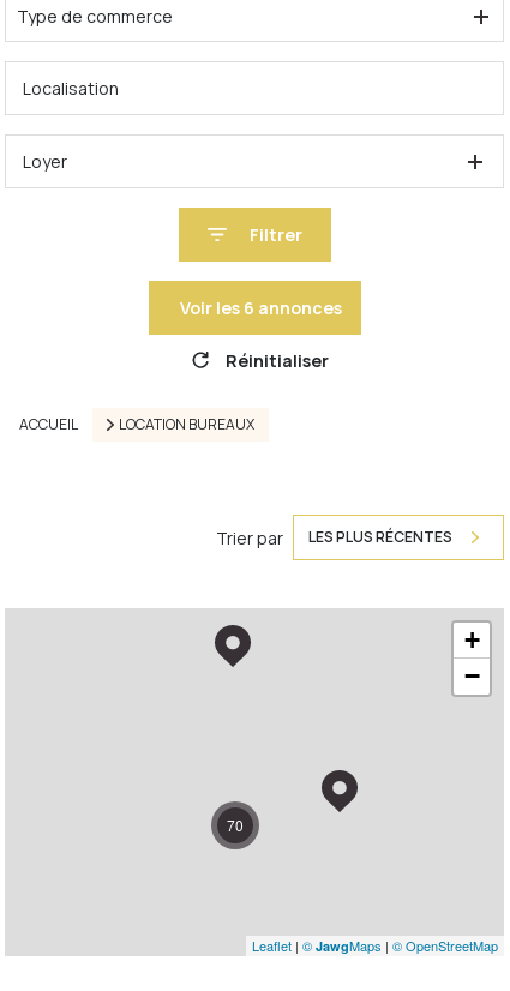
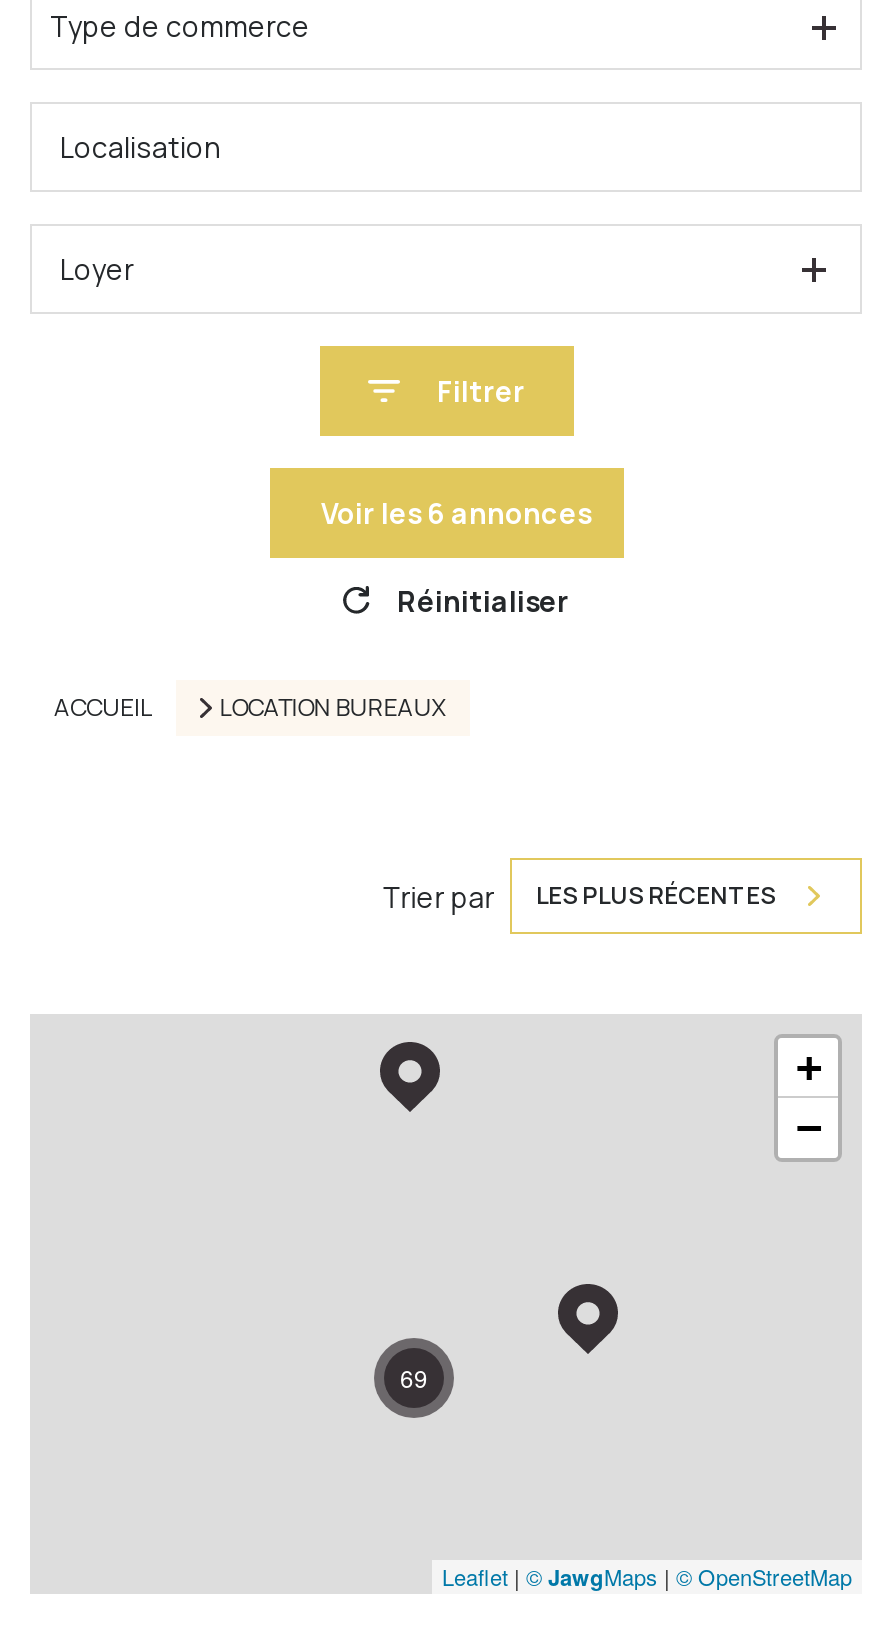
- 70
+ 69
